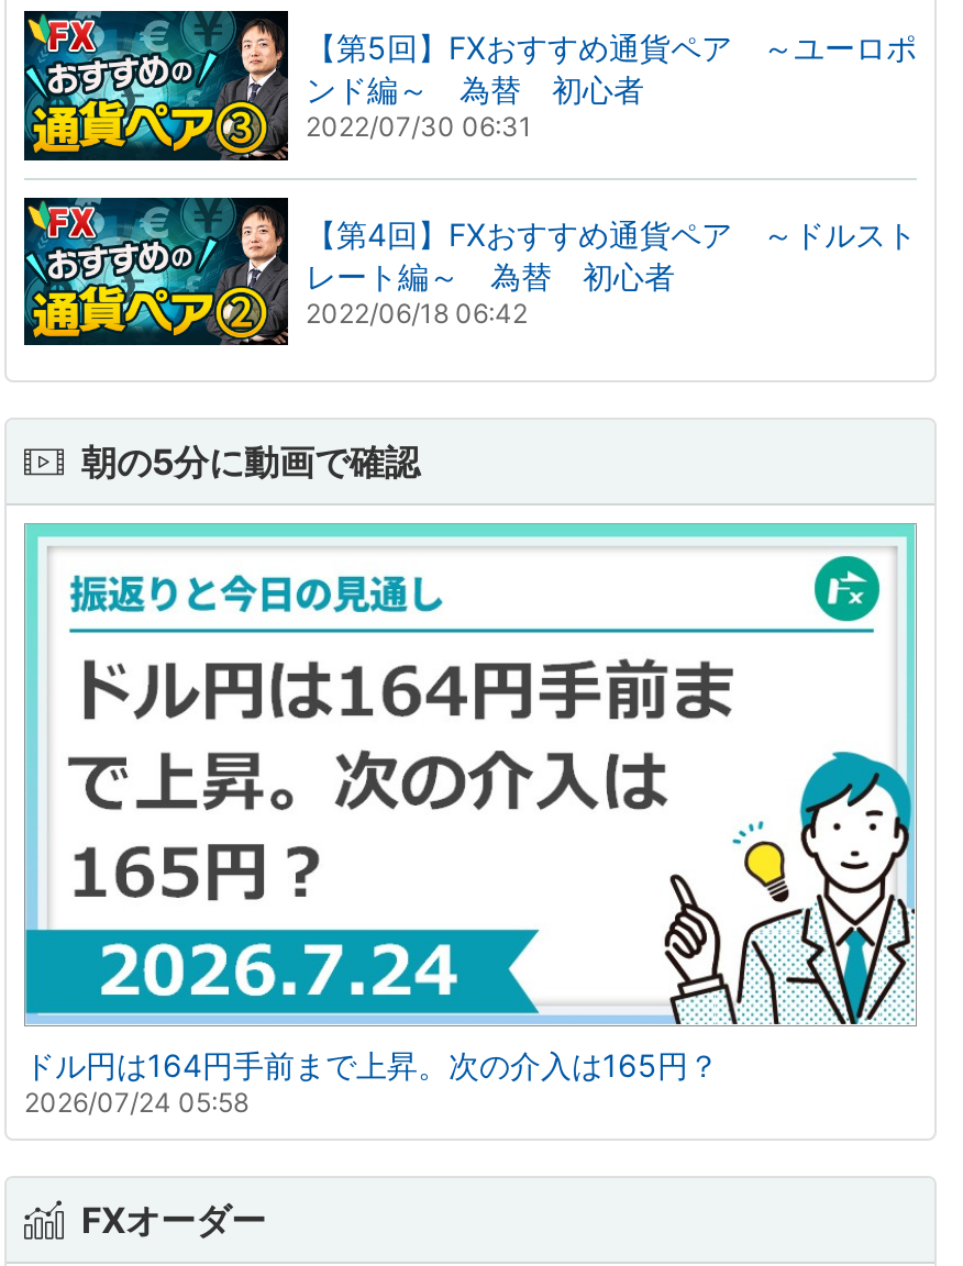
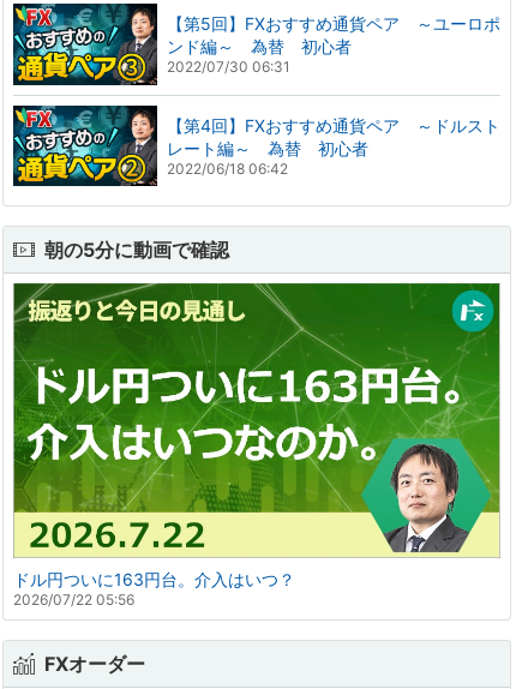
- [image]
- ドル円は164円手前まで上昇。次の介入は165円？
- 2026/07/24 05:58
+ [image]
+ ドル円ついに163円台。介入はいつ？
+ 2026/07/22 05:56
